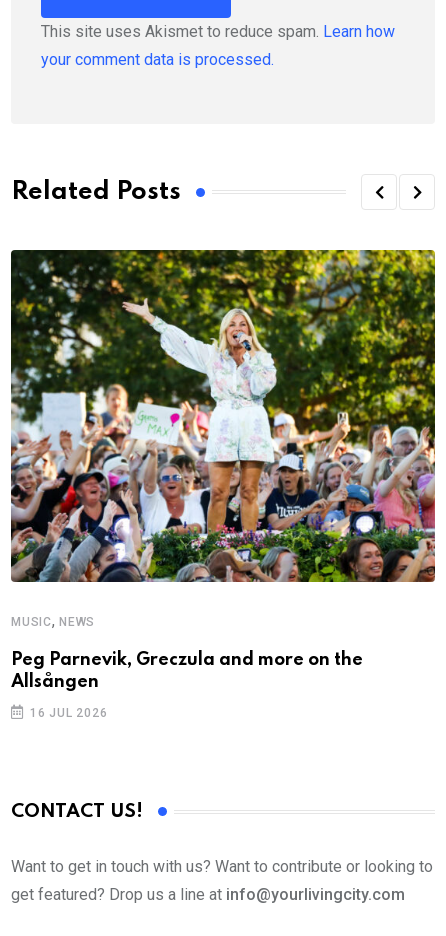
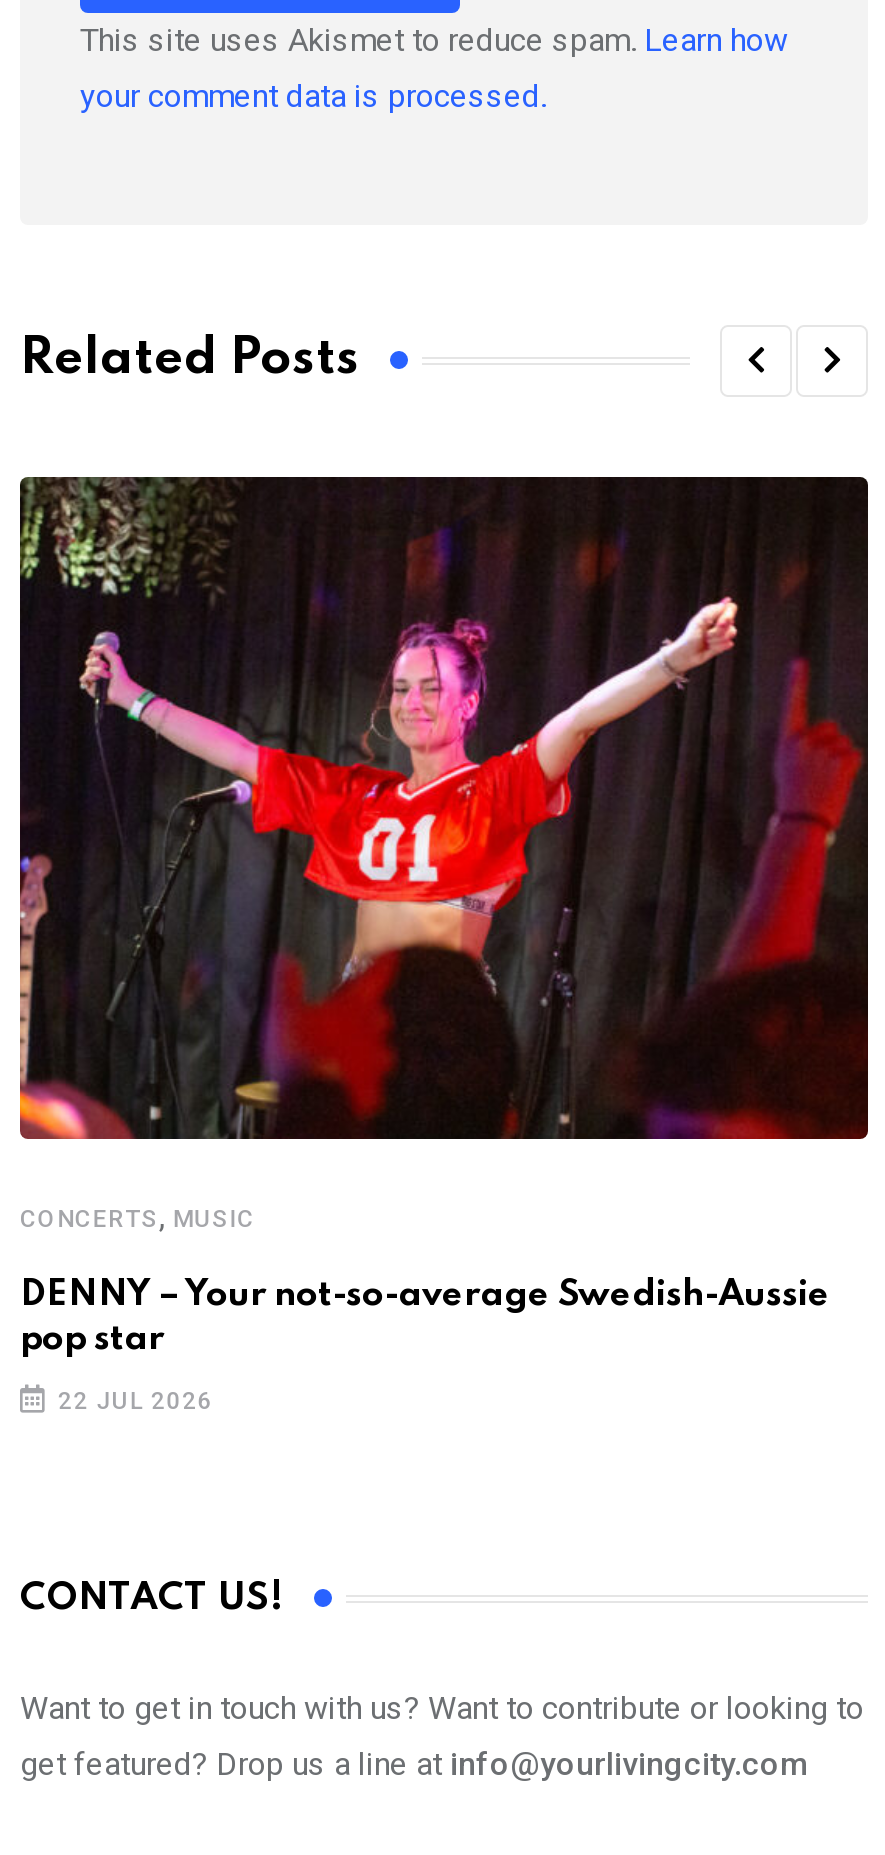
- [image]
- MUSIC, NEWS
+ [image]
+ CONCERTS, MUSIC

- Peg Parnevik, Greczula and more on the
- Allsången
+ DENNY – Your not-so-average Swedish-Aussie
+ pop star

- 16 JUL 2026
+ 22 JUL 2026
